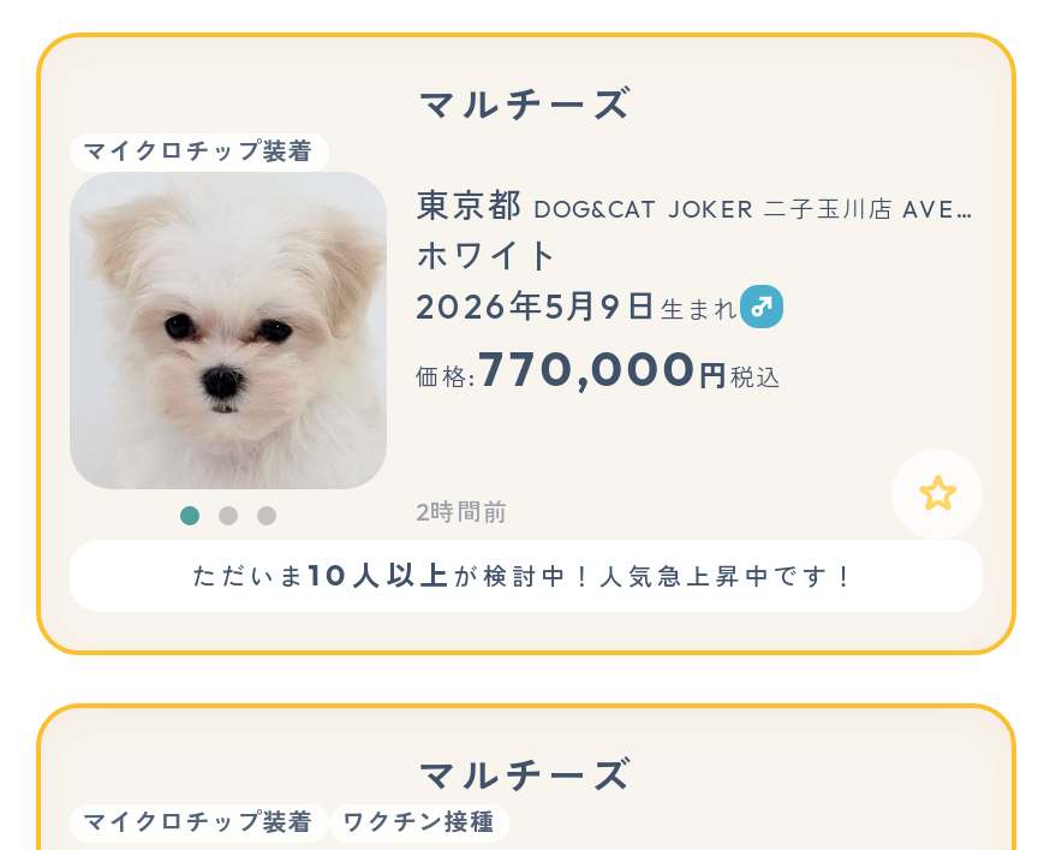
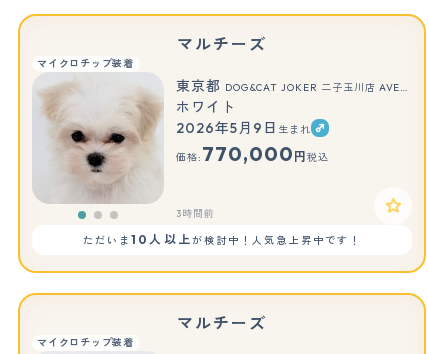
- 2時間前
+ 3時間前

- ワクチン接種
